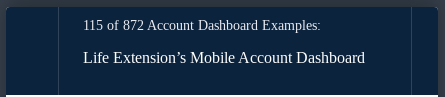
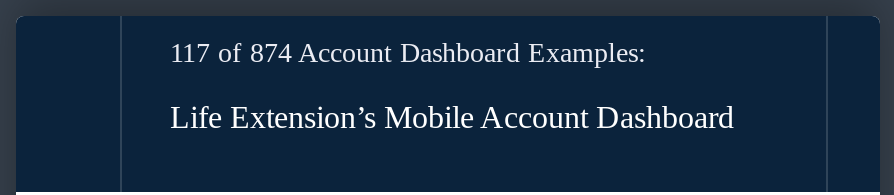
- 115 of 872 Account Dashboard Examples:
+ 117 of 874 Account Dashboard Examples:
